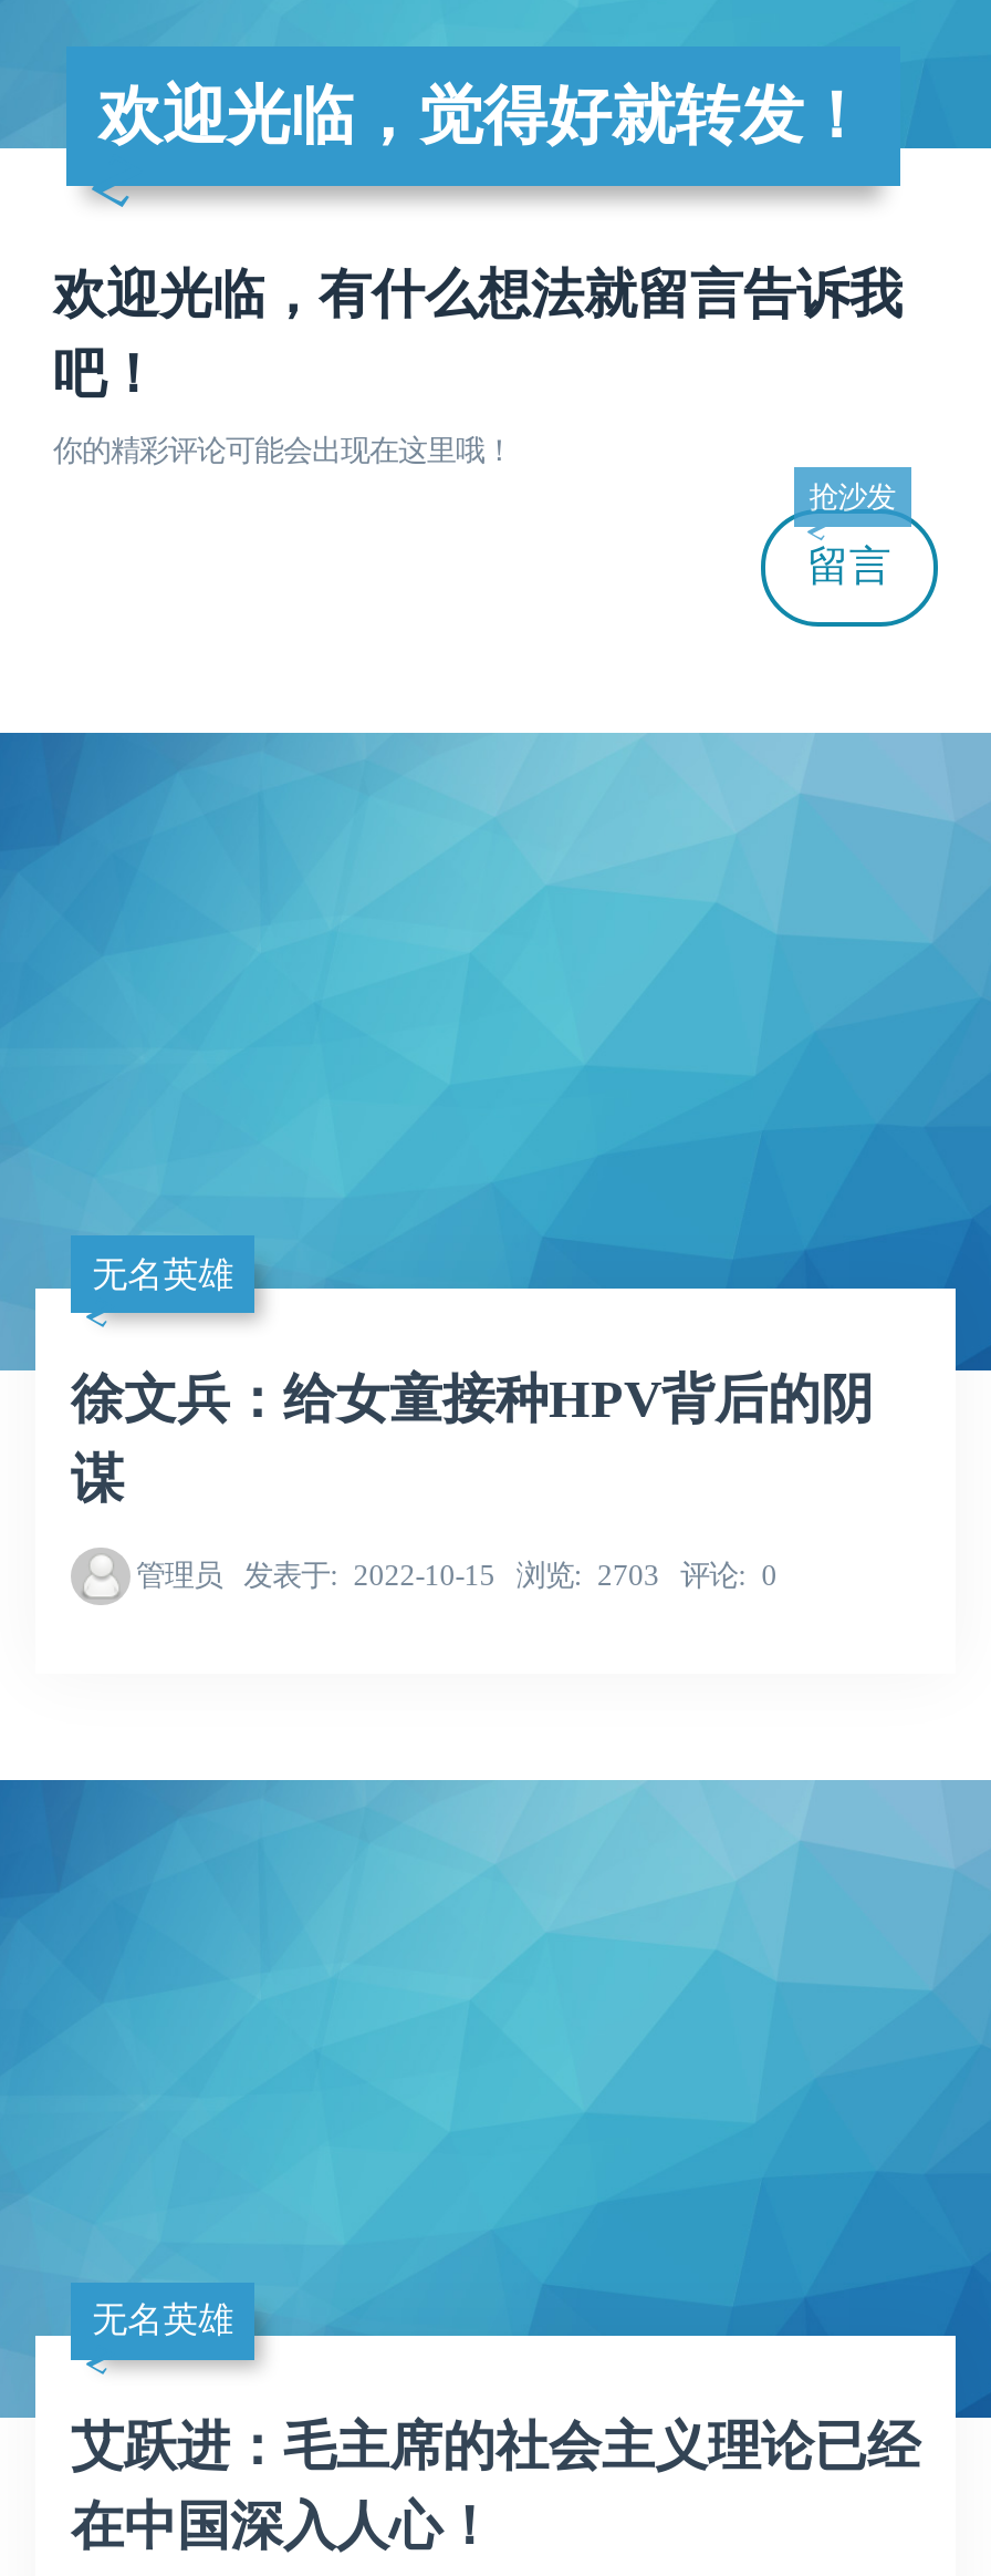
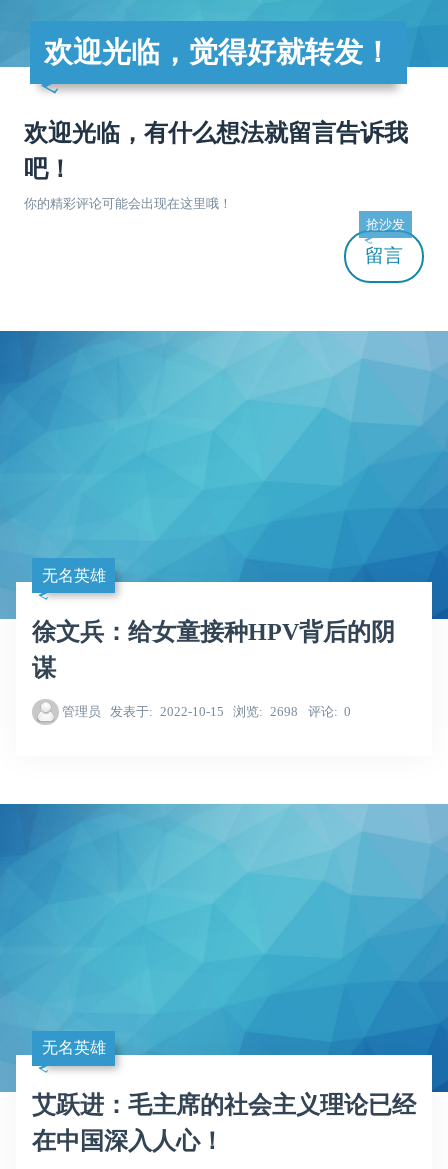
- 管理员 发表于 2022-10-15 浏览 2703 评论 0
+ 管理员 发表于 2022-10-15 浏览 2698 评论 0
